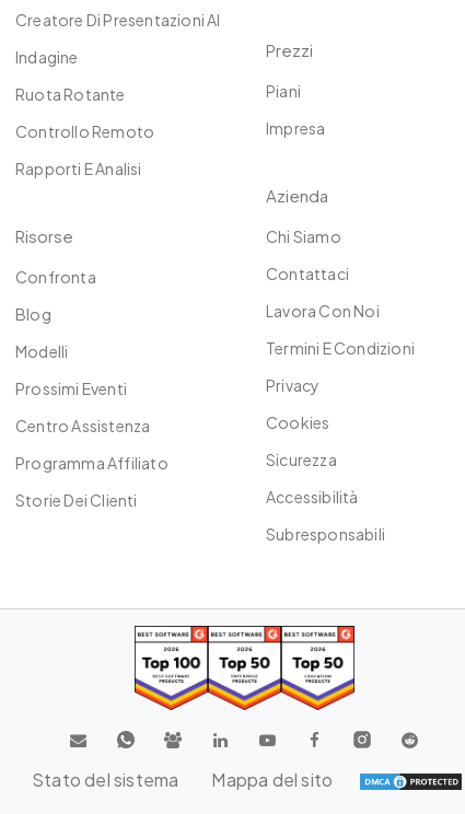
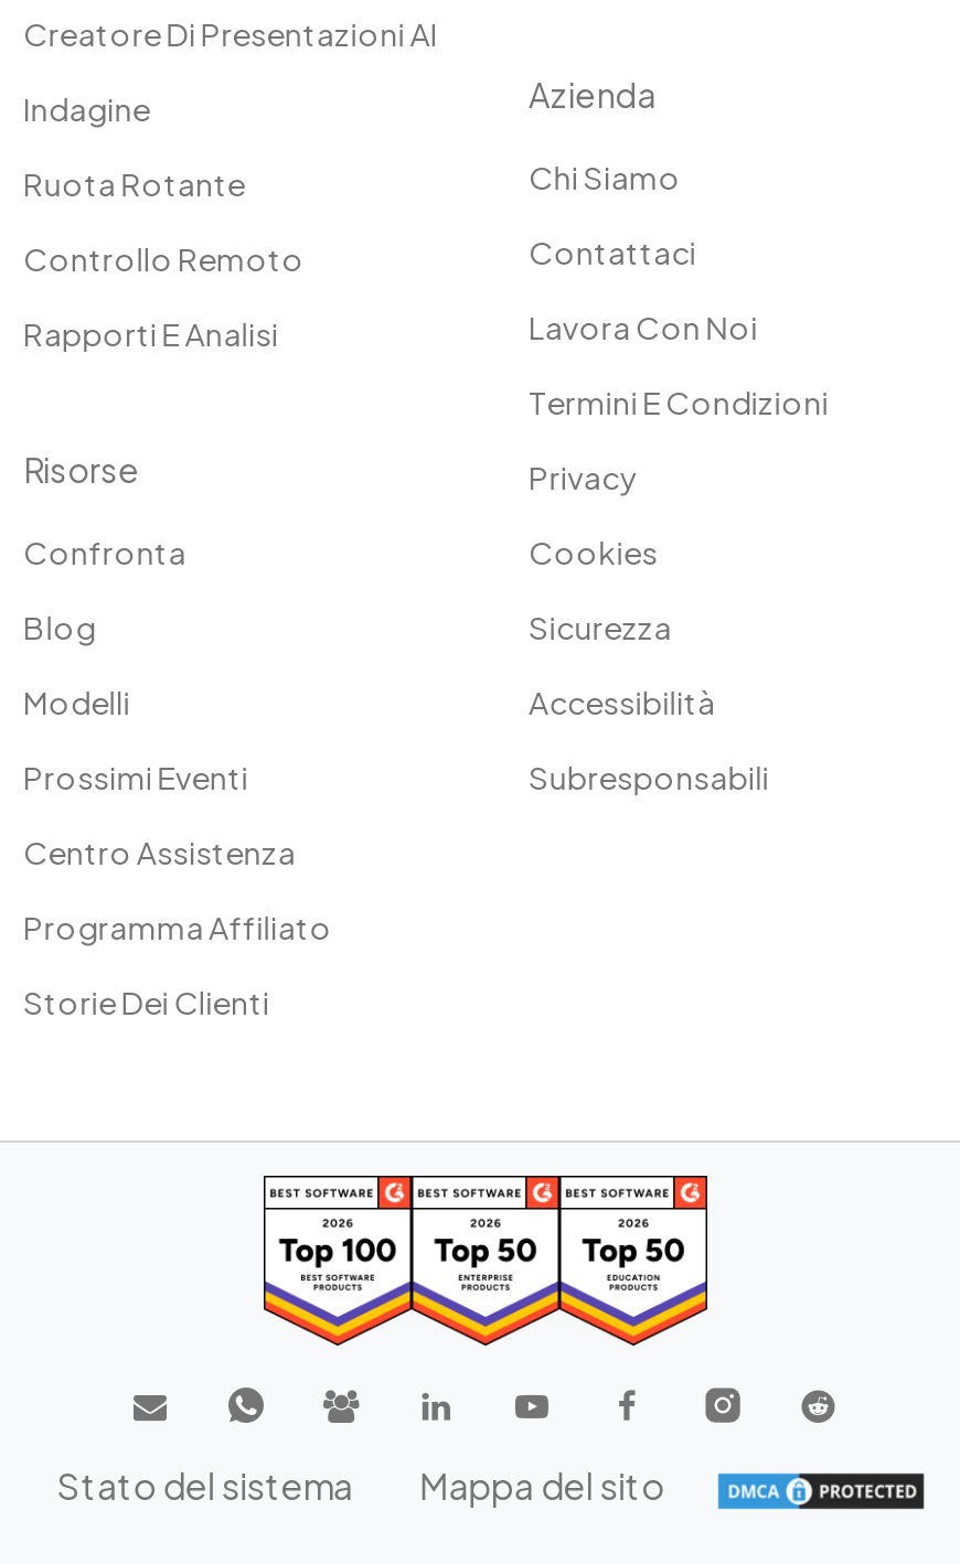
- Prezzi
- Piani
- Impresa

moved up: Azienda | Chi Siamo | Contattaci | ... | Accessibilità | Subresponsabili
